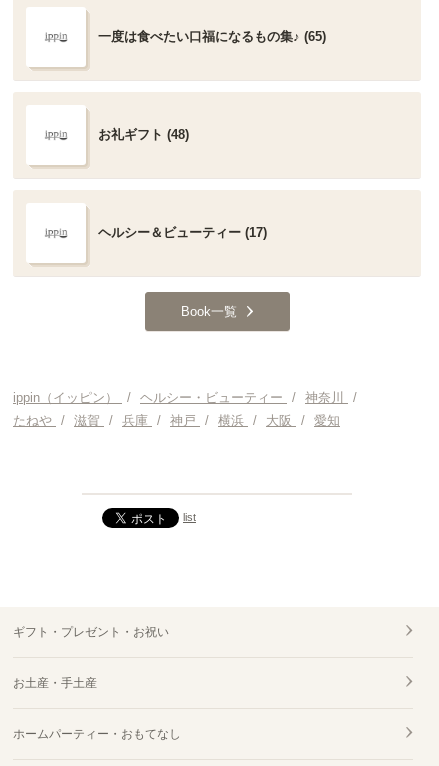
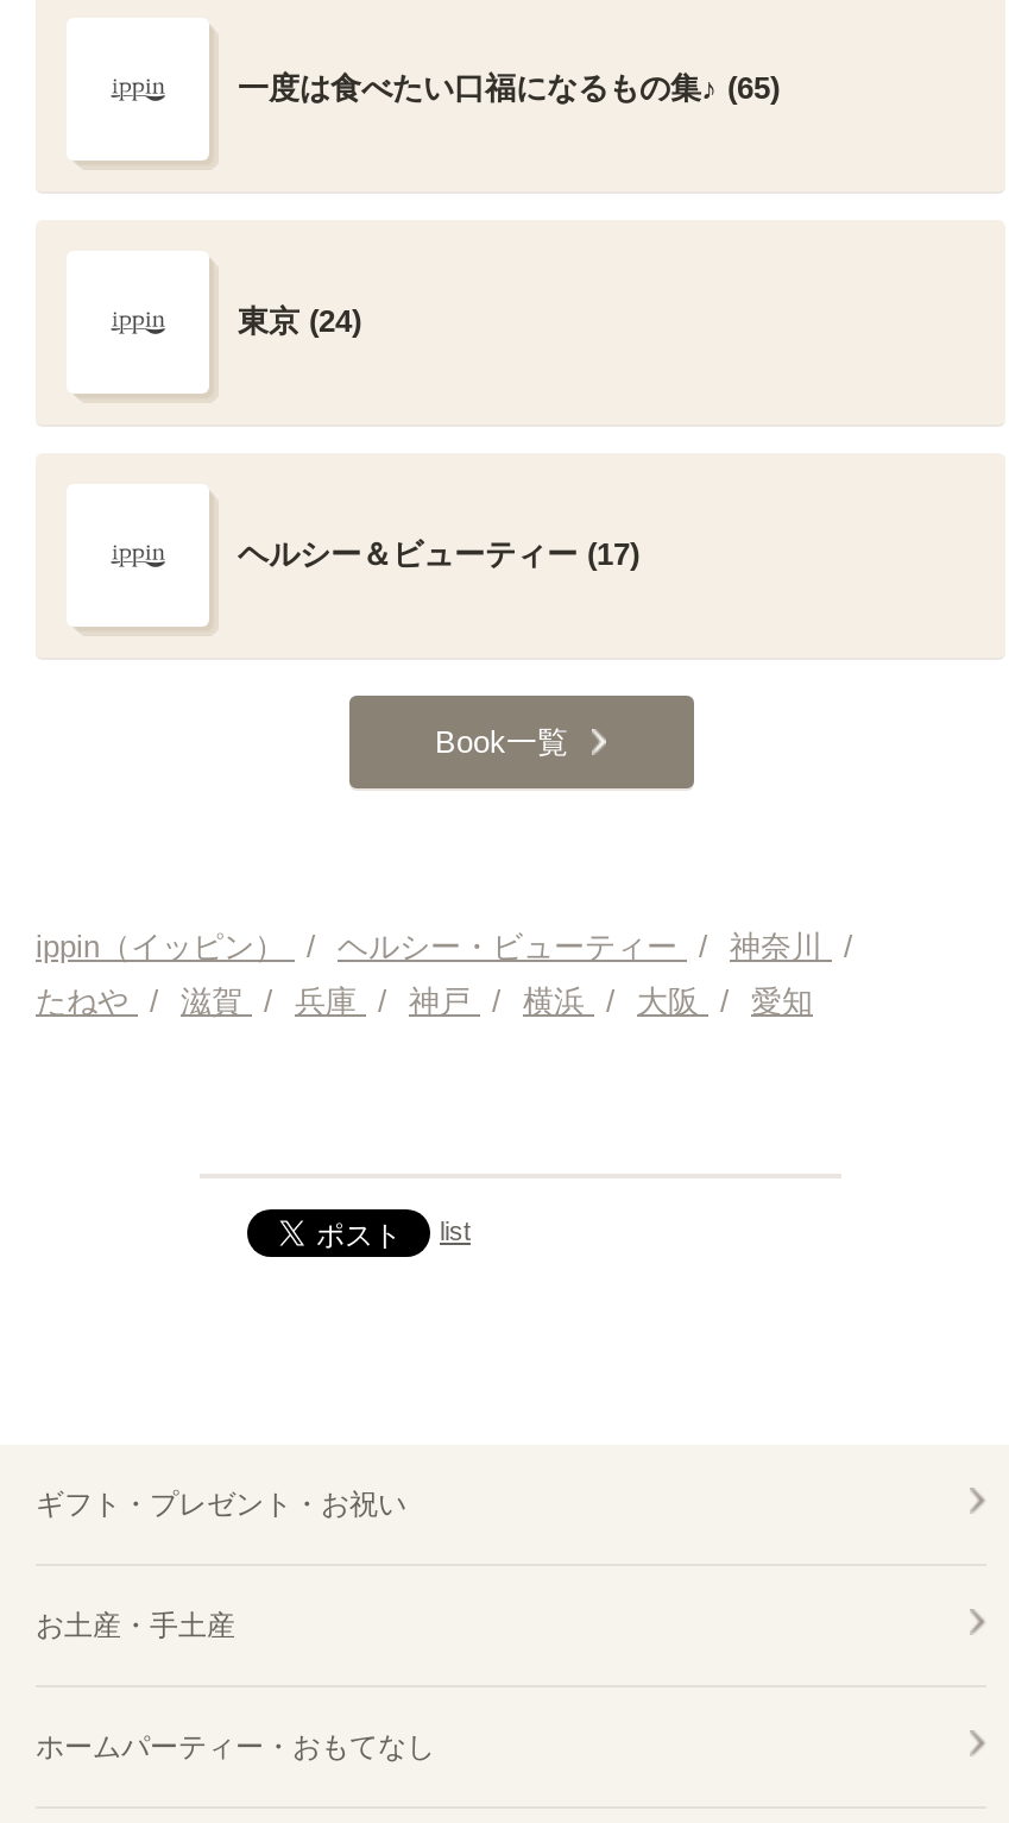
- お礼ギフト (48)
+ 東京 (24)
